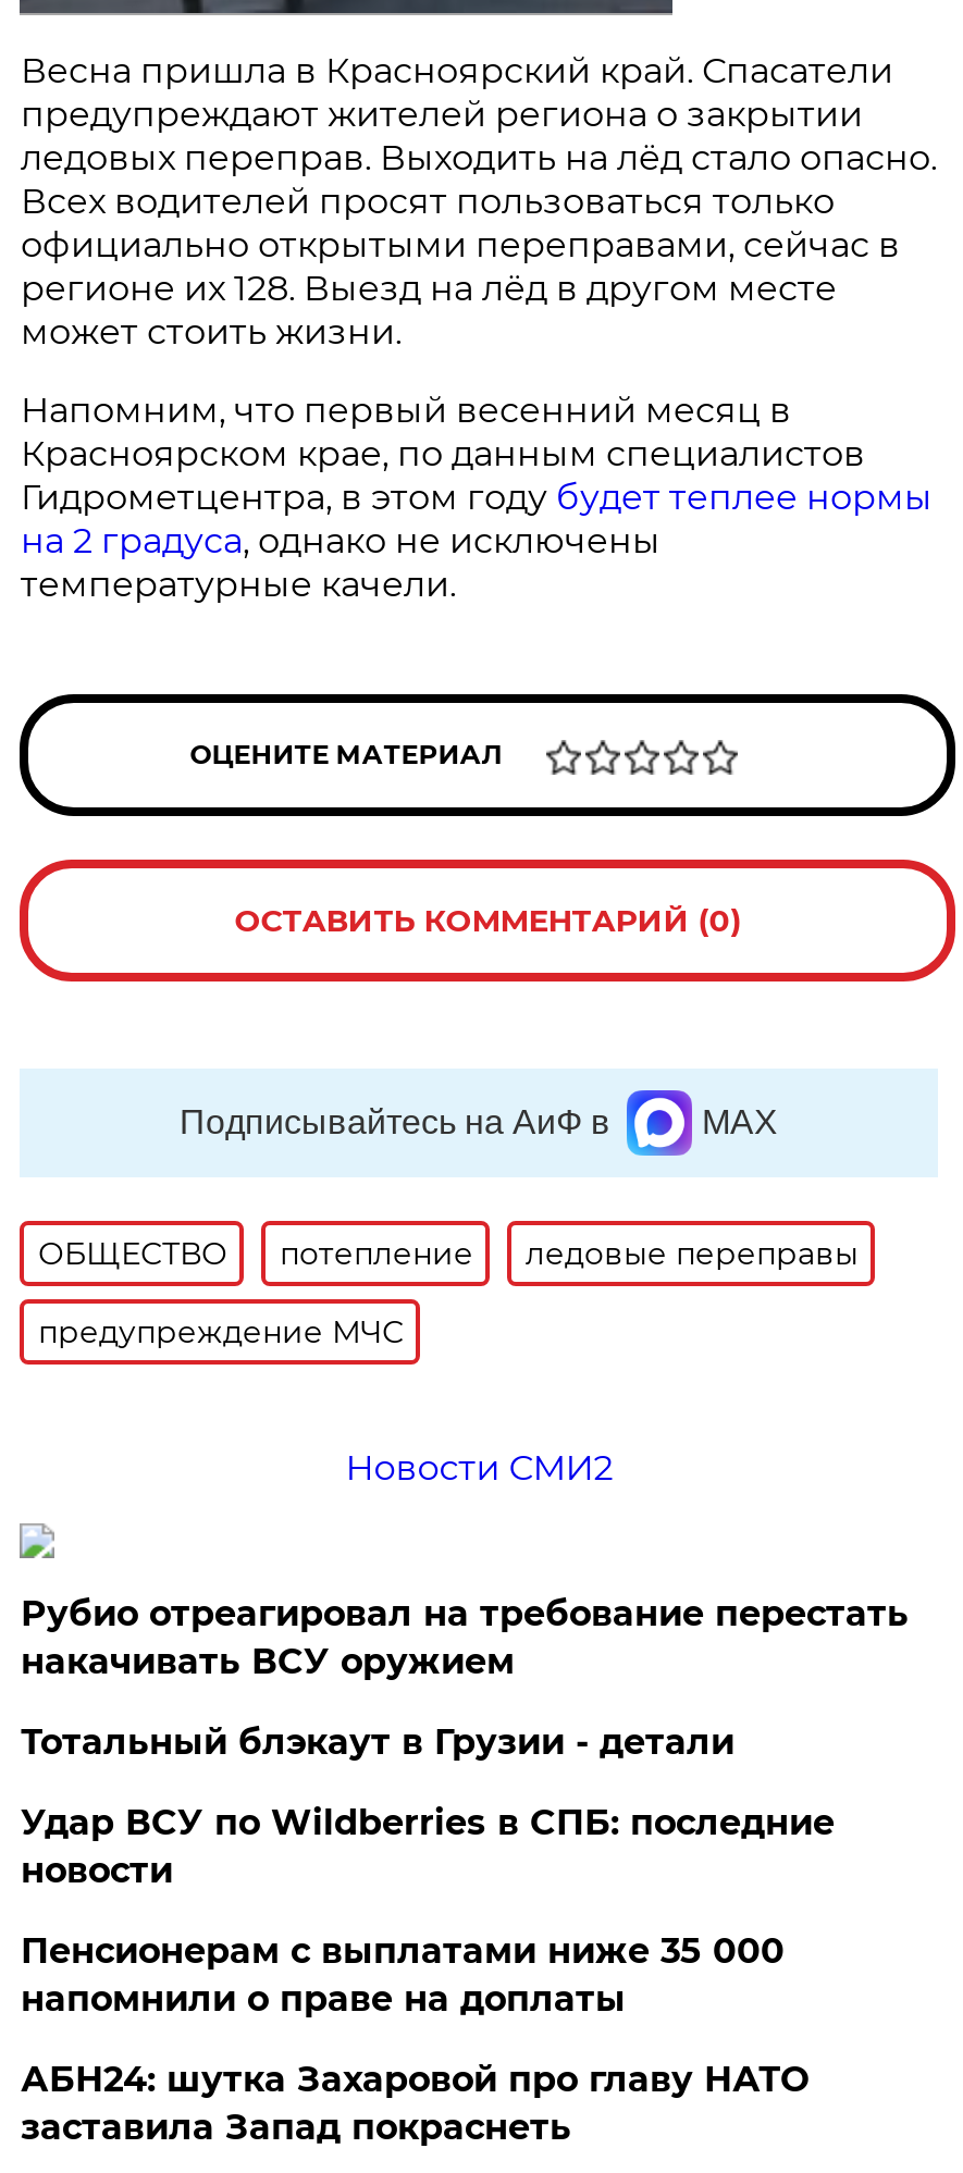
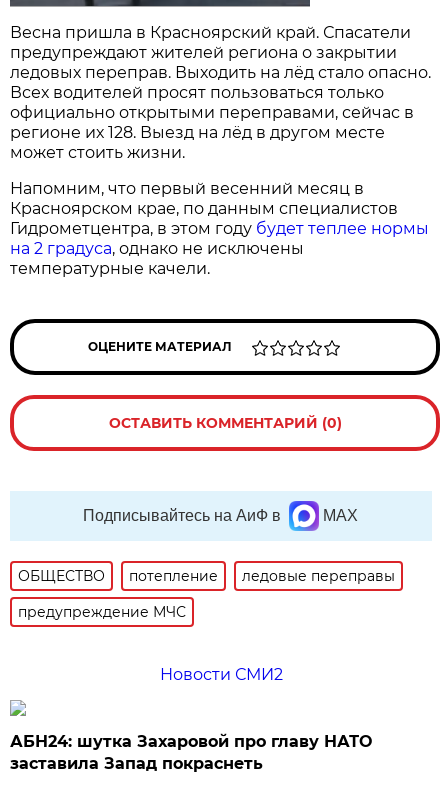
- Рубио отреагировал на требование перестать
- накачивать ВСУ оружием
- Тотальный блэкаут в Грузии - детали
- Удар ВСУ по Wildberries в СПБ: последние
- новости
- Пенсионерам с выплатами ниже 35 000
- напомнили о праве на доплаты
